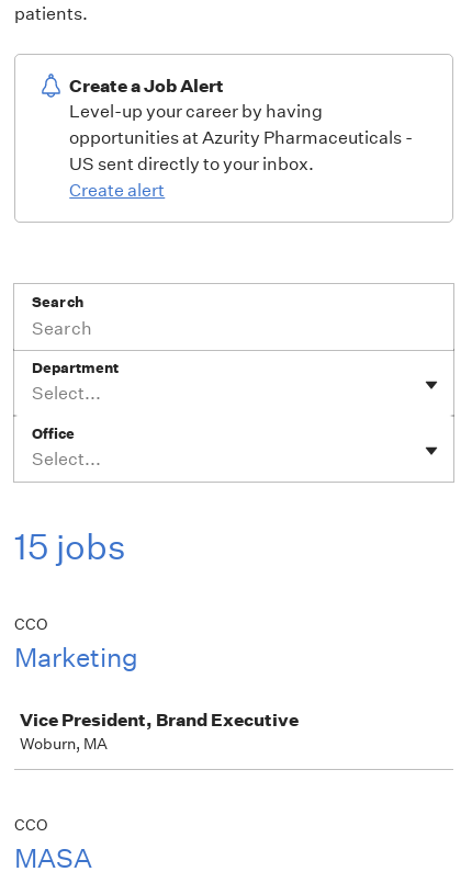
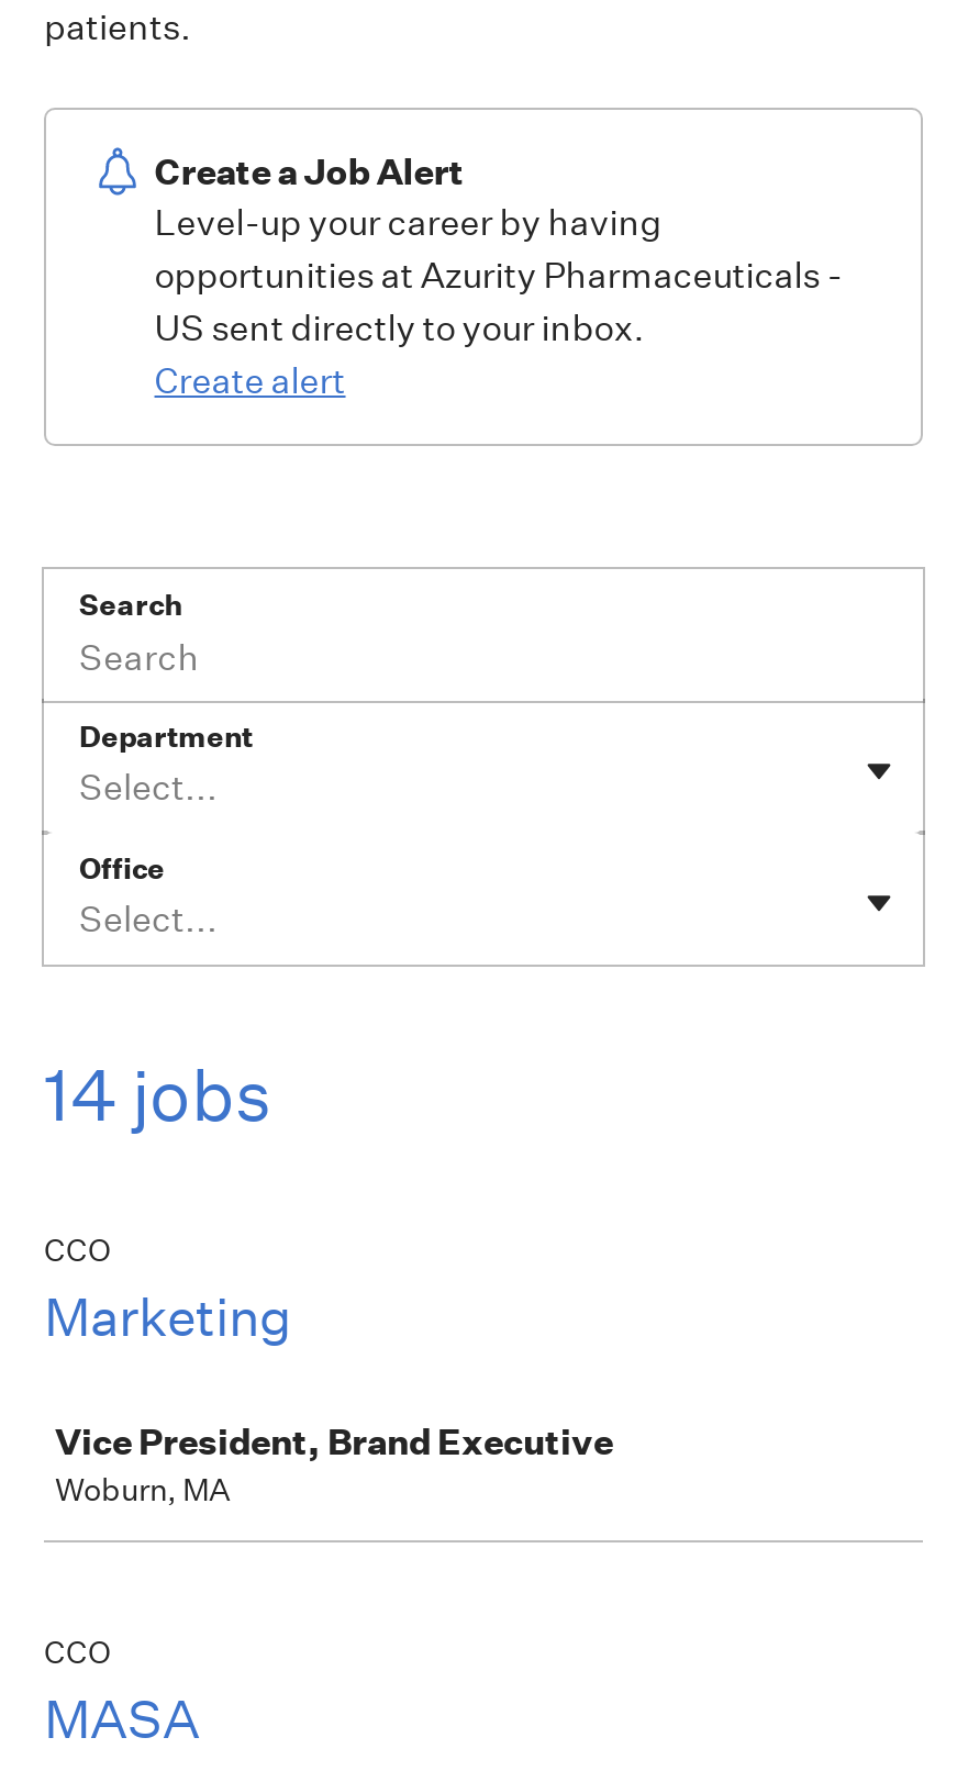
- 15 jobs
+ 14 jobs
